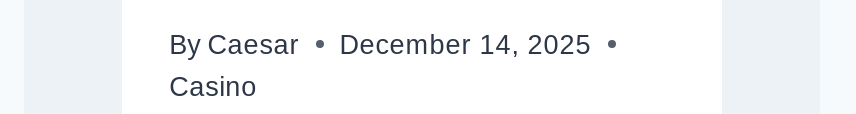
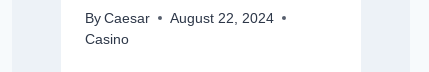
- By Caesar December 14, 2025
+ By Caesar August 22, 2024
